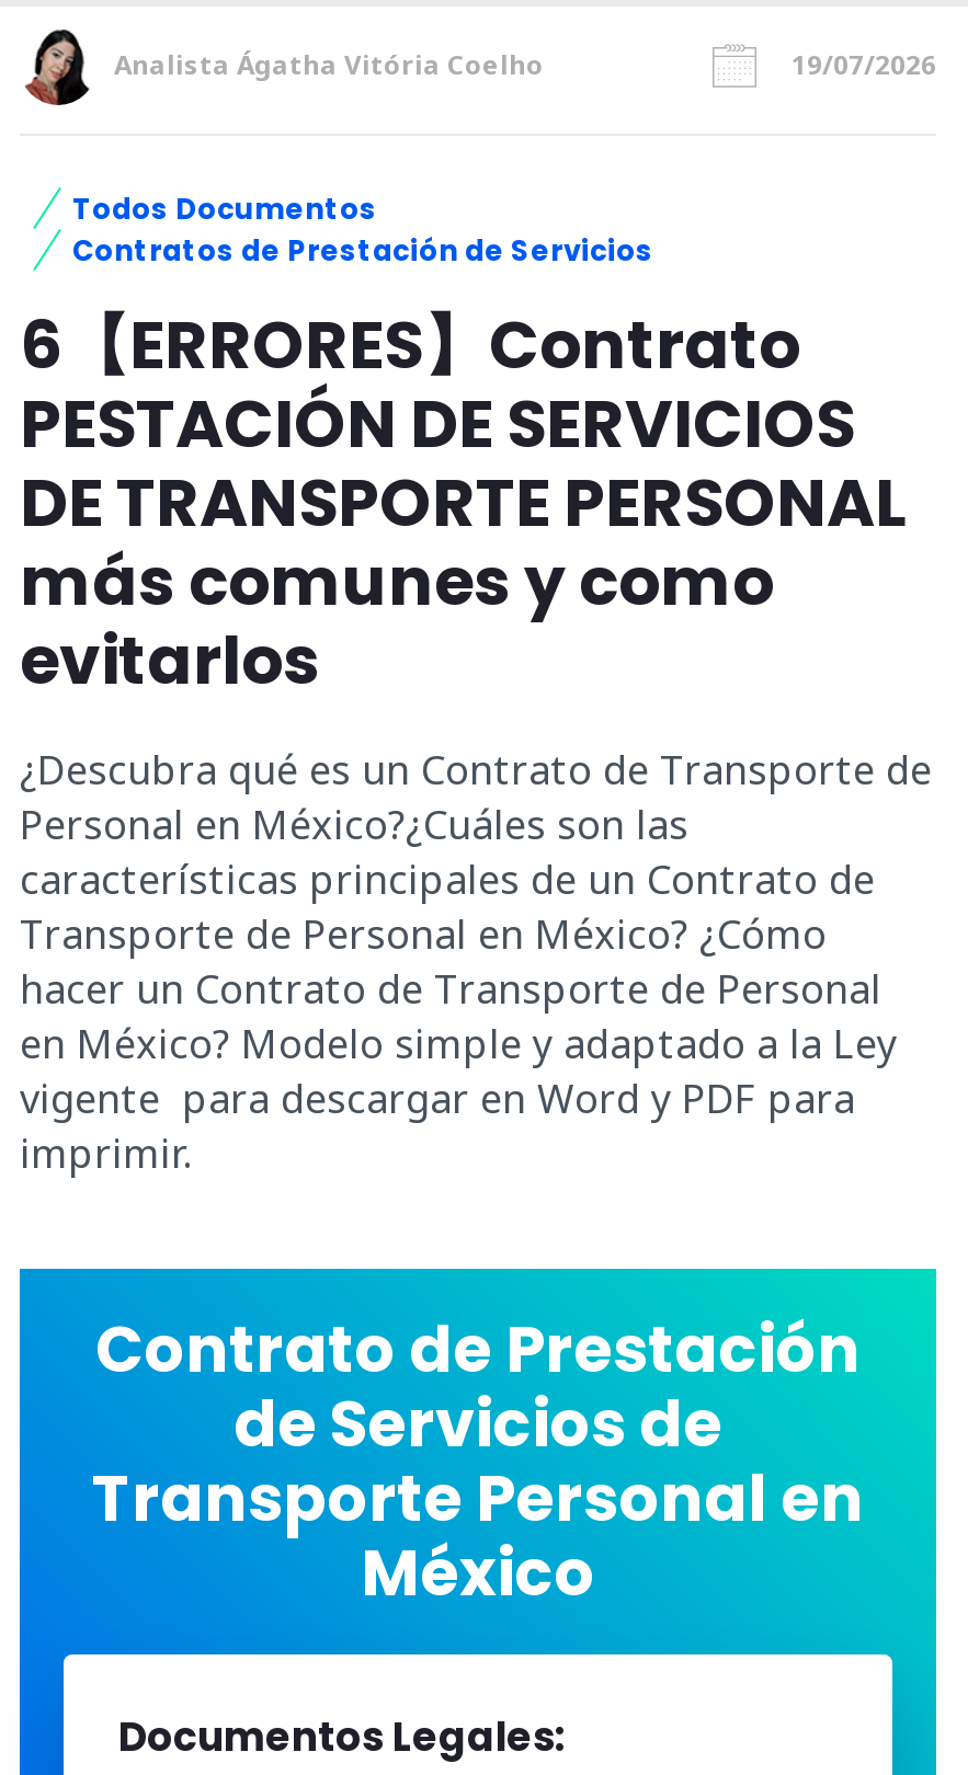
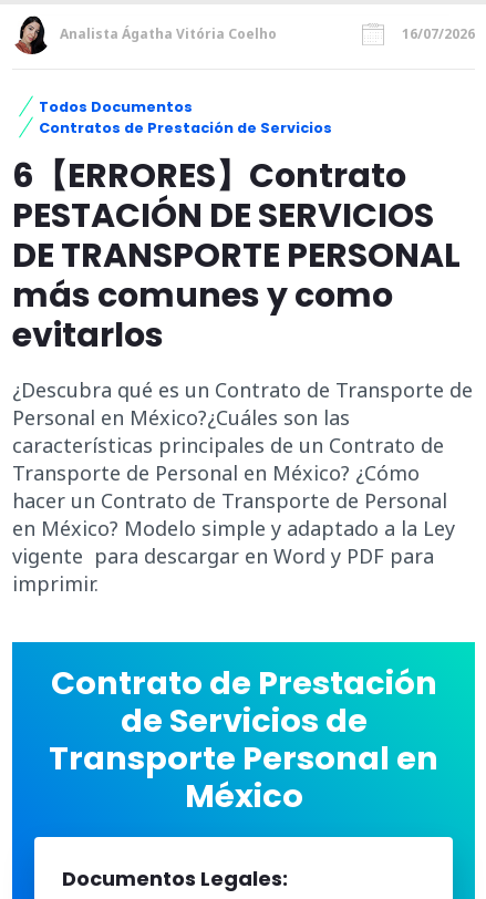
- 19/07/2026
+ 16/07/2026
